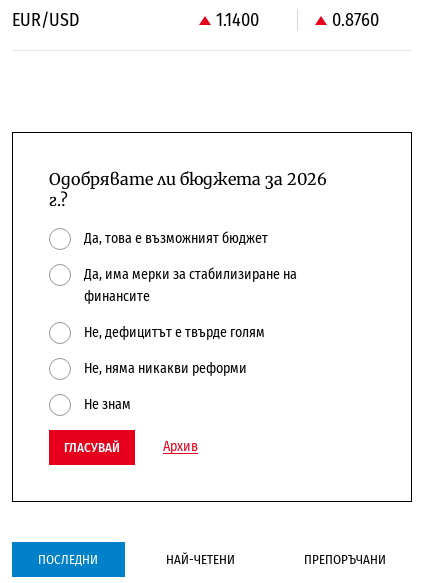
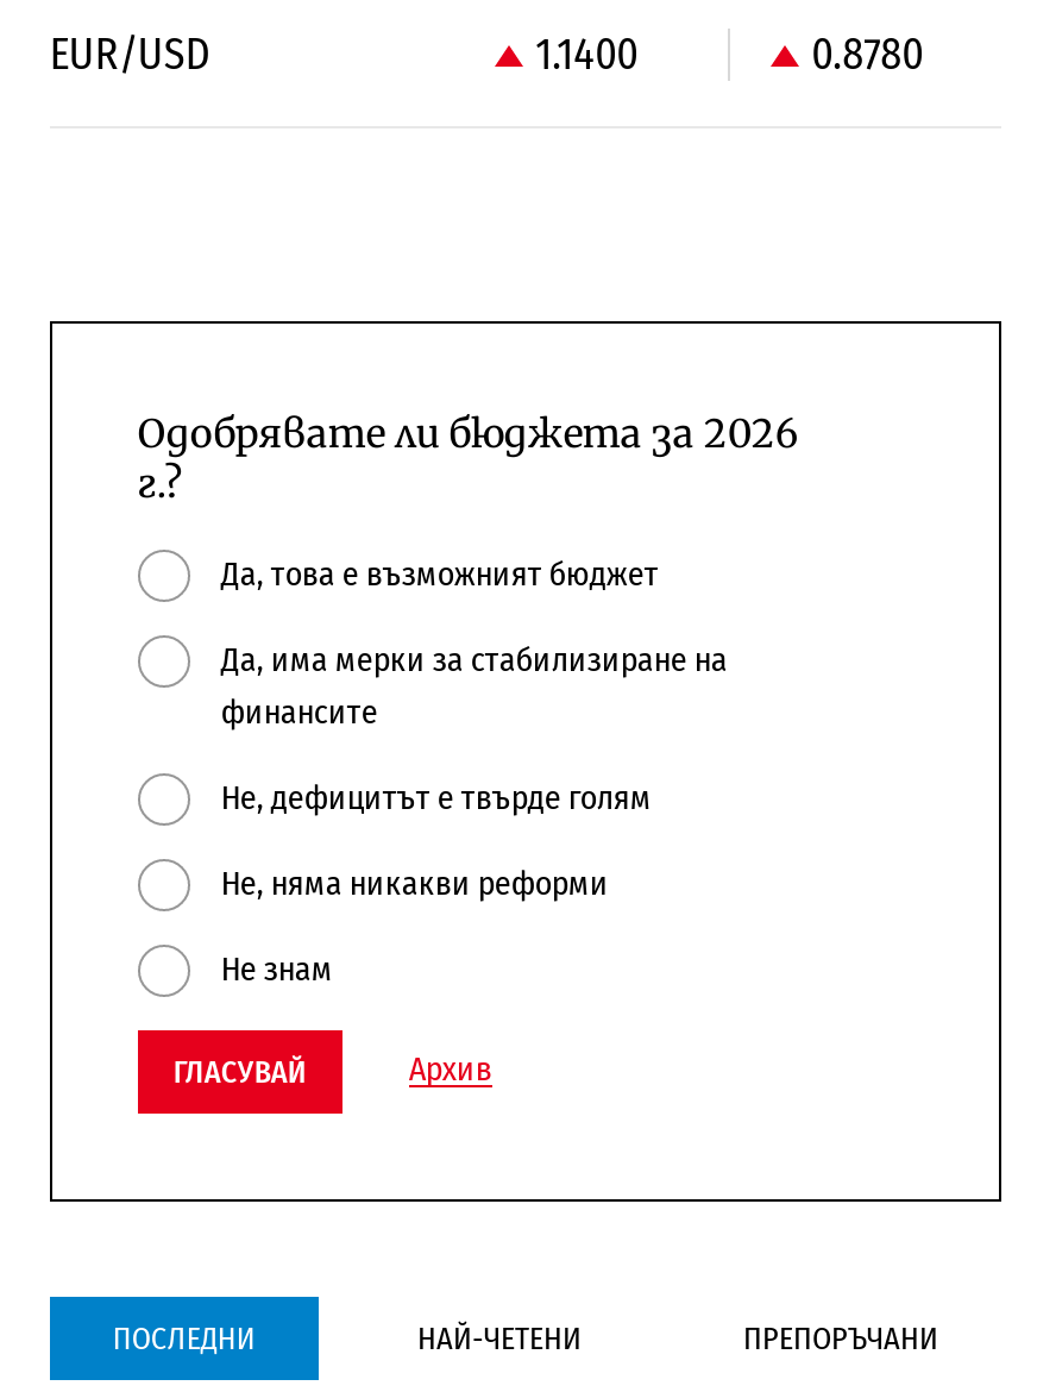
- 0.8760
+ 0.8780
